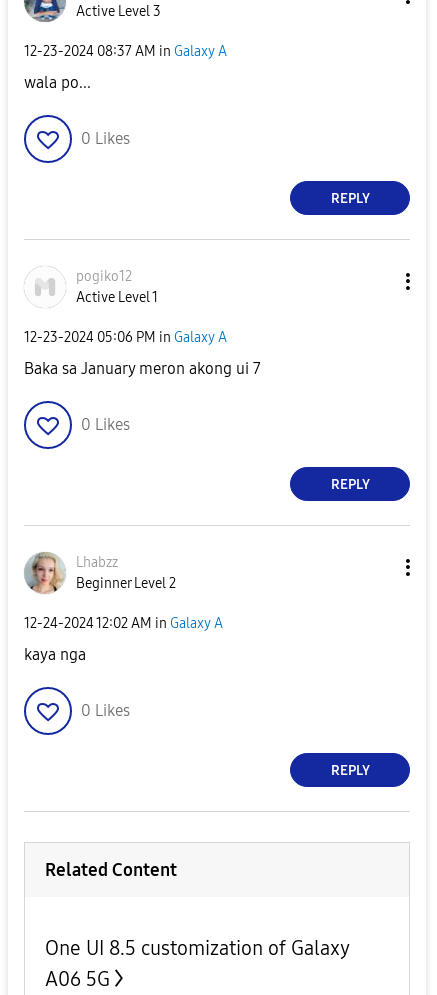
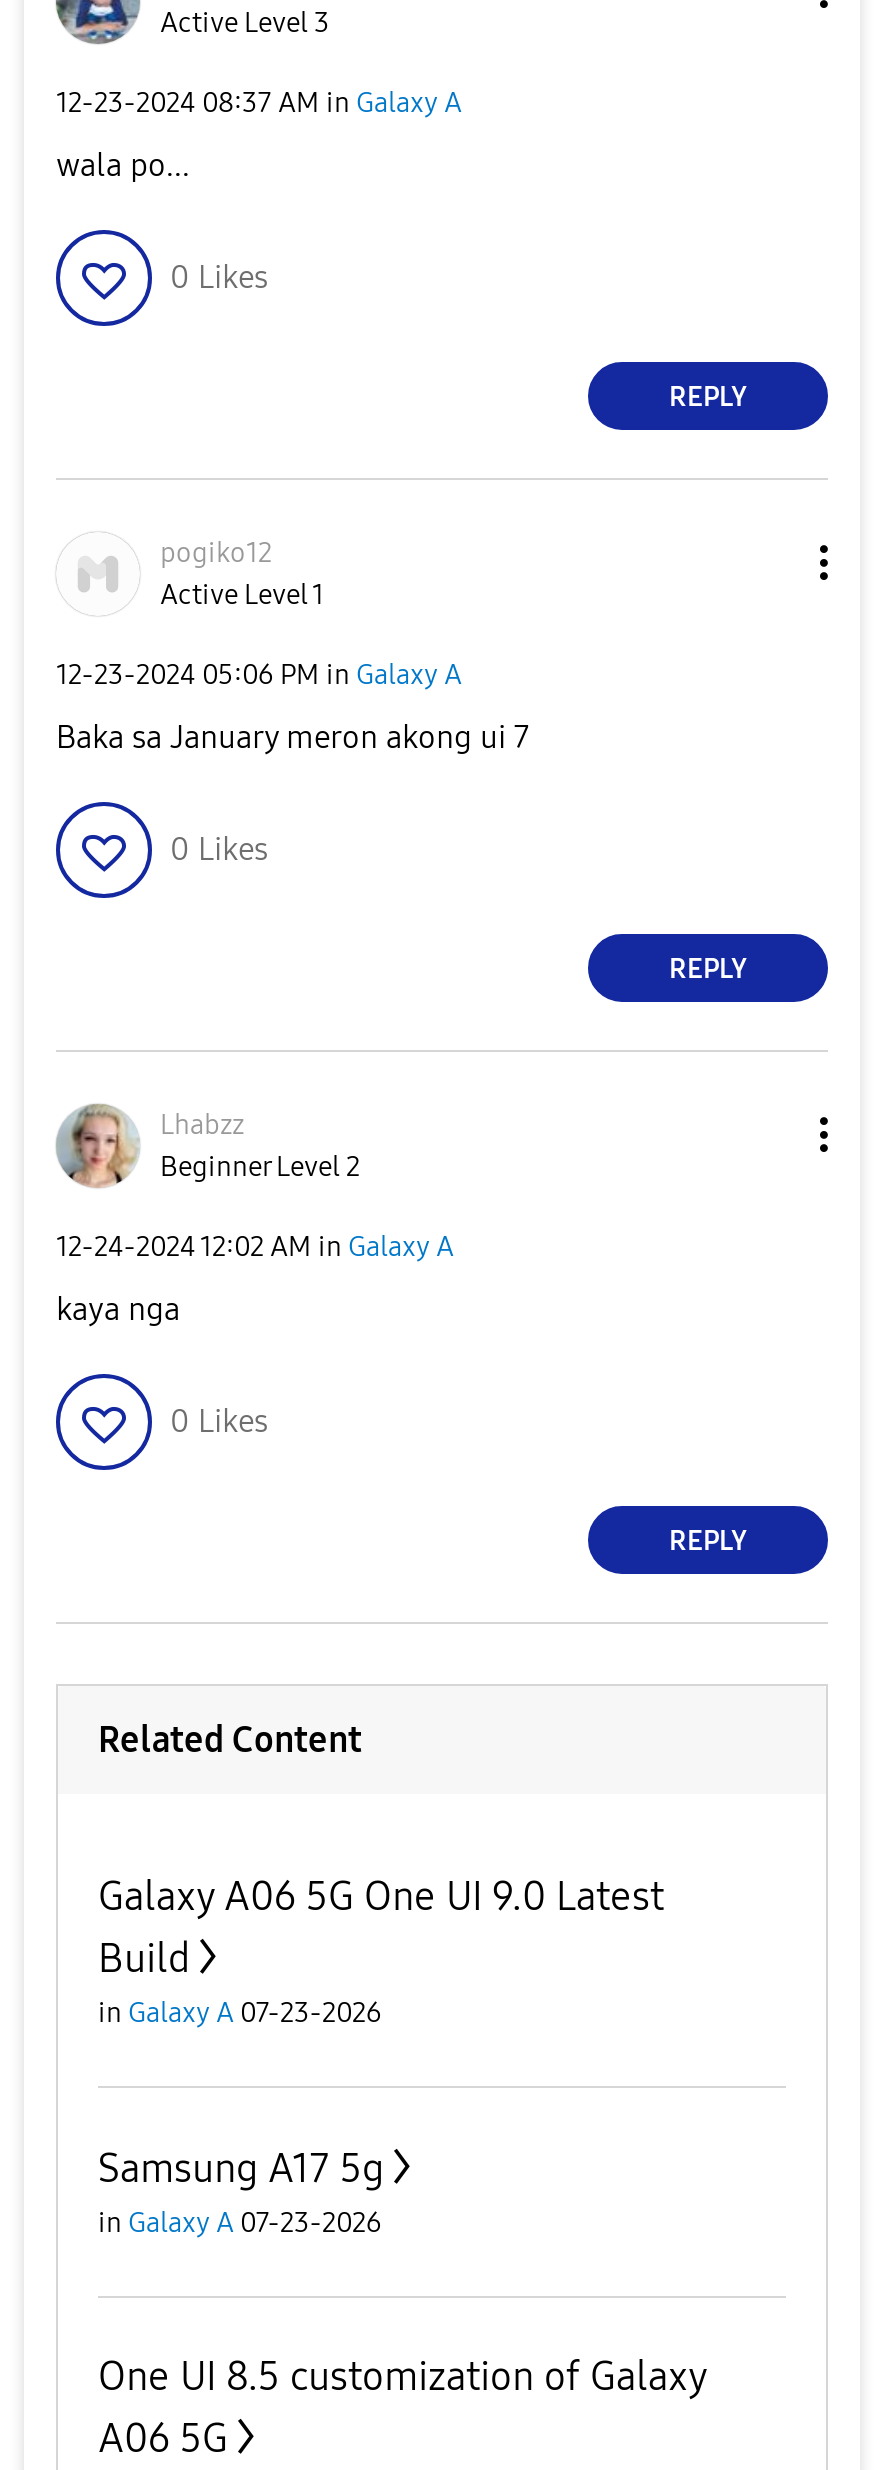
+ Galaxy A06 5G One UI 9.0 Latest
+ Build
+ in Galaxy A 07-23-2026
+ Samsung A17 5g
+ in Galaxy A 07-23-2026
